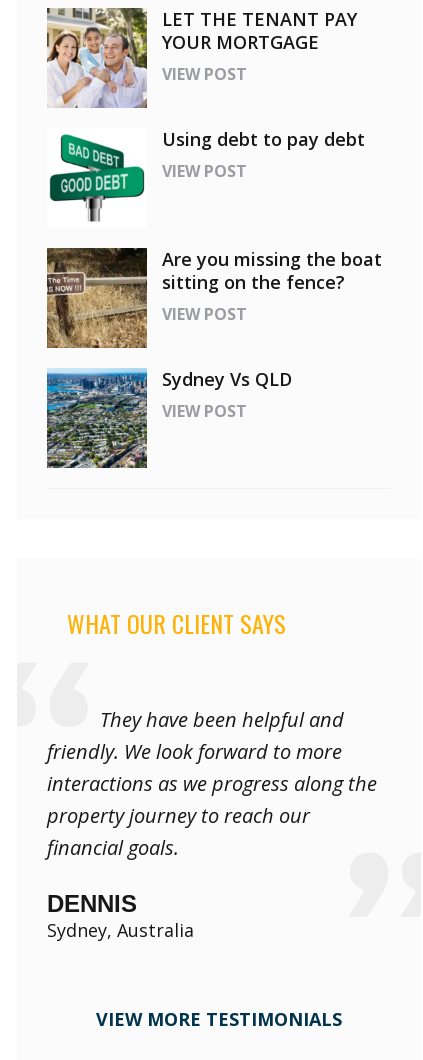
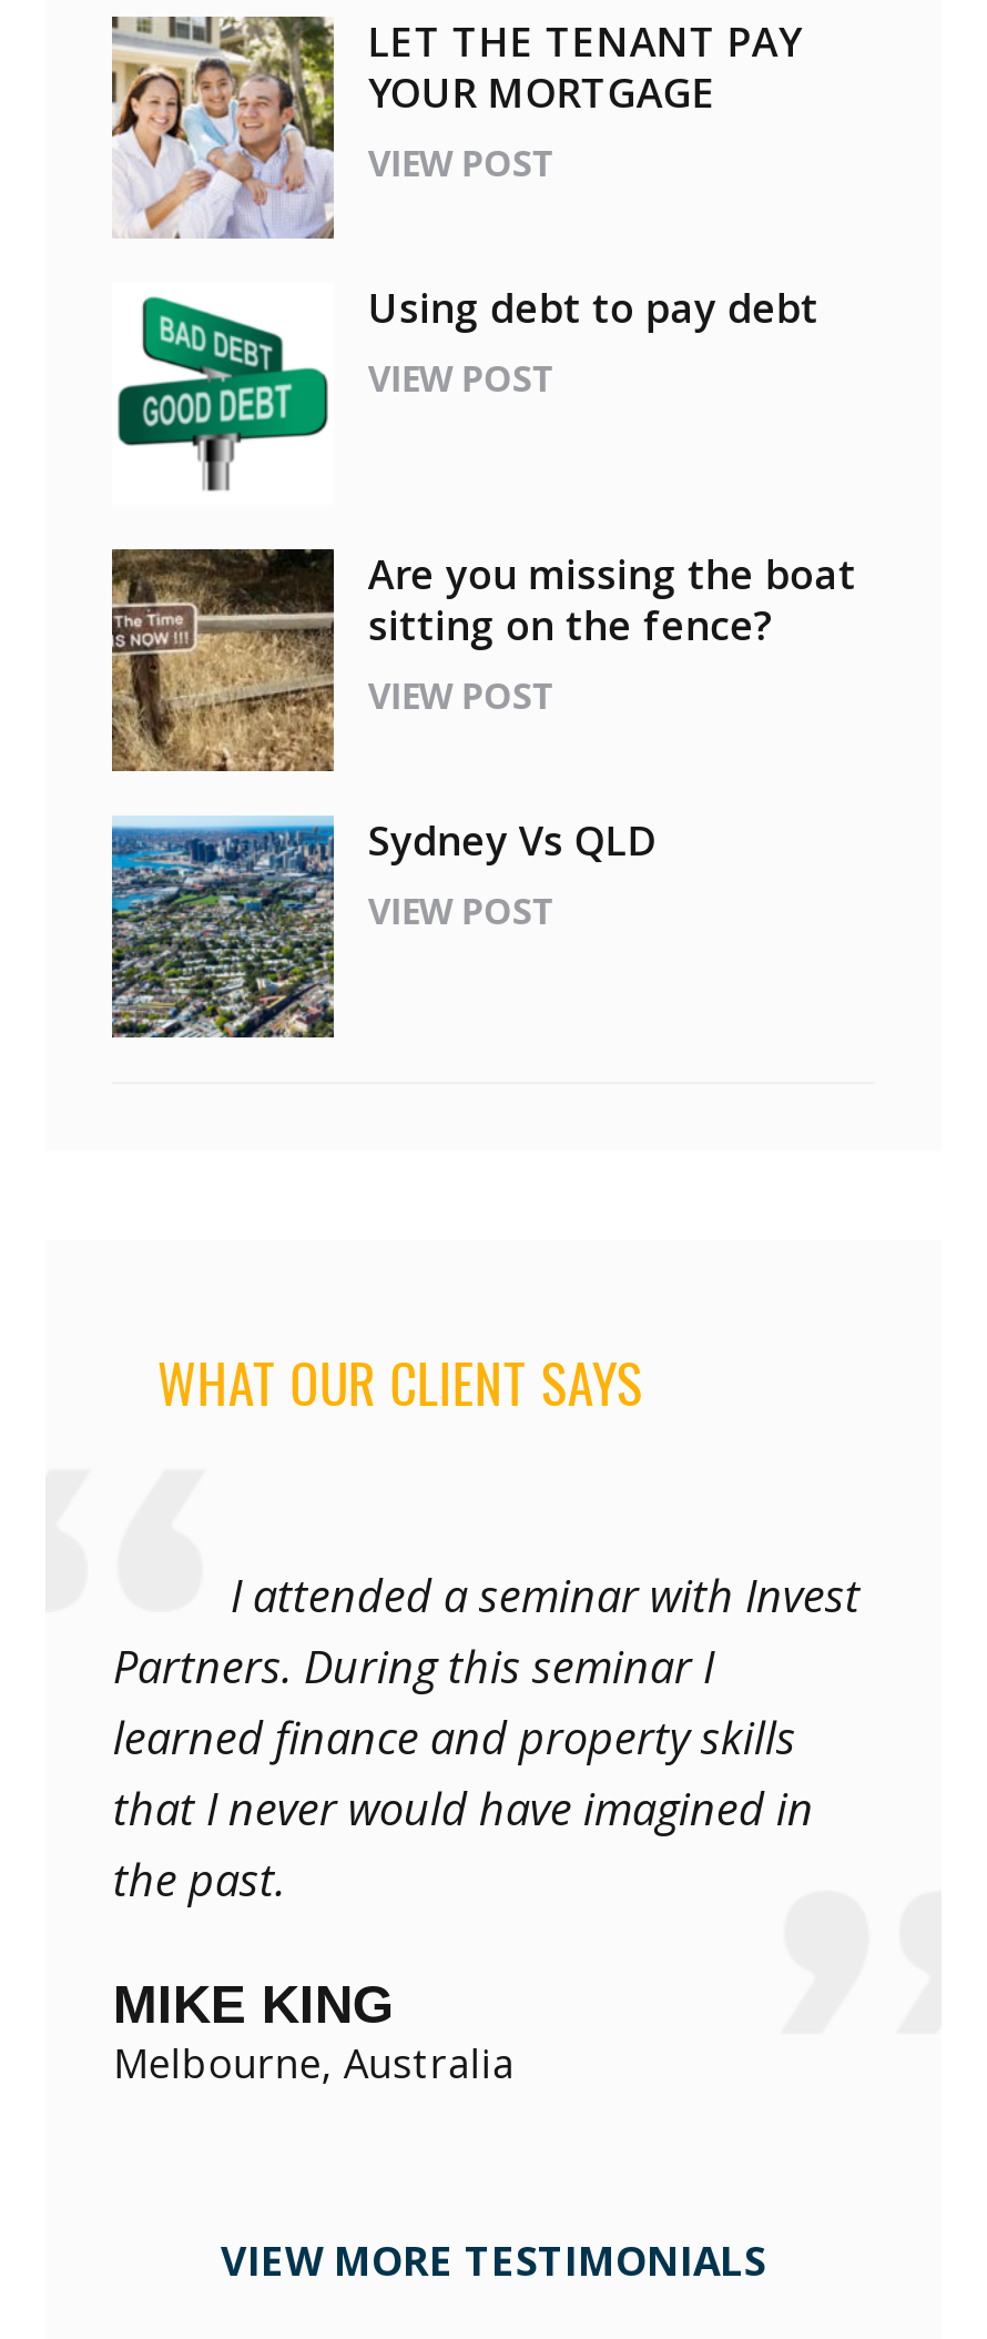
- They have been helpful and
- friendly. We look forward to more
- interactions as we progress along the
- property journey to reach our
- financial goals.
+ I attended a seminar with Invest
+ Partners. During this seminar I
+ learned finance and property skills
+ that I never would have imagined in
+ the past.

- DENNIS
- Sydney, Australia
+ MIKE KING
+ Melbourne, Australia
